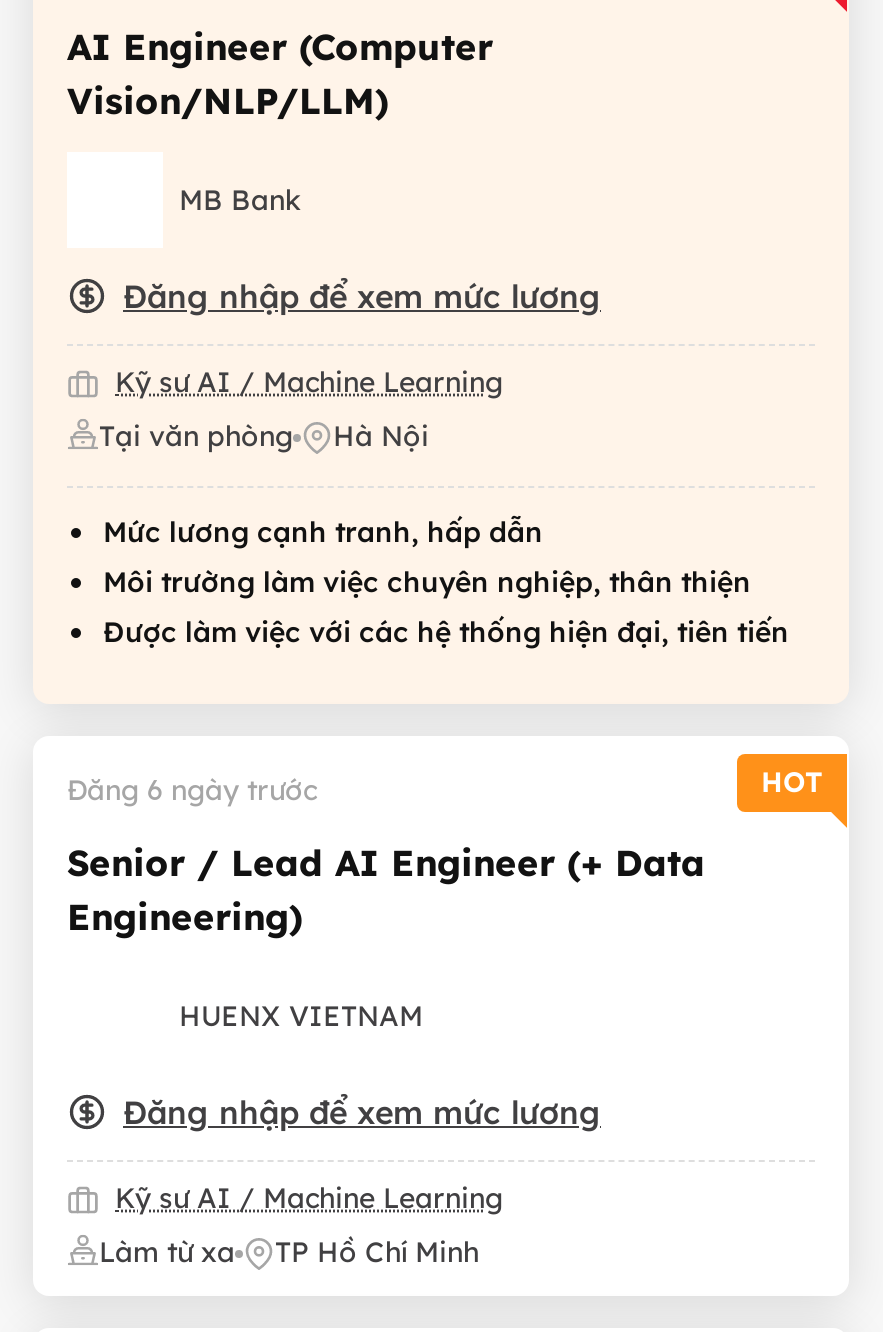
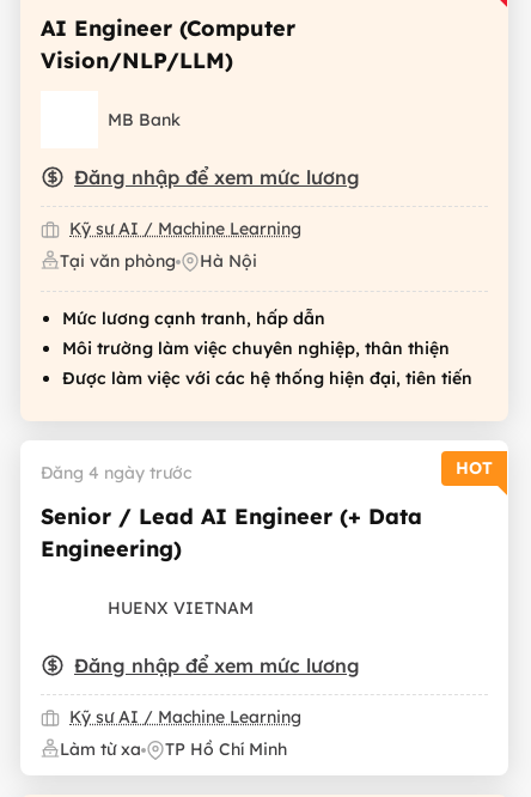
- Đăng 6 ngày trước
+ Đăng 4 ngày trước
